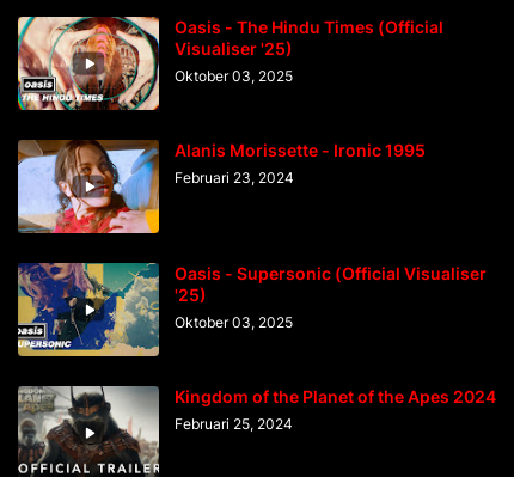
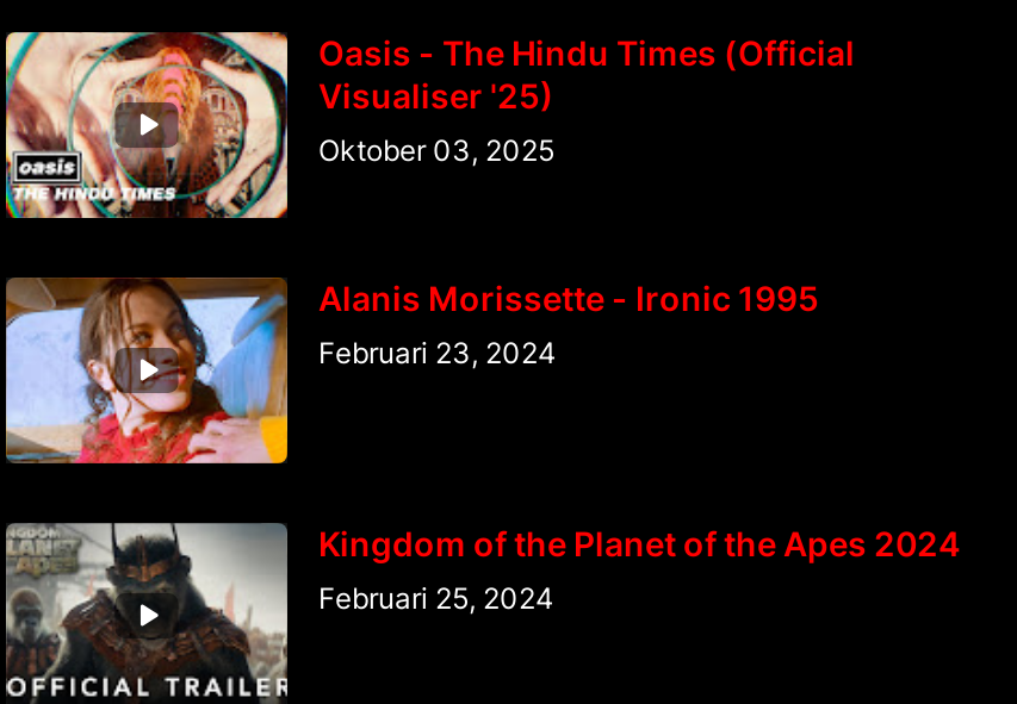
- [image]
- Oasis - Supersonic (Official Visualiser
- '25)
- Oktober 03, 2025
